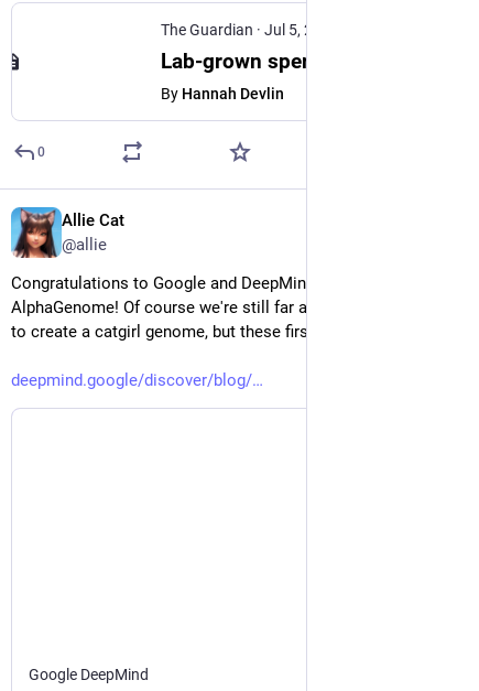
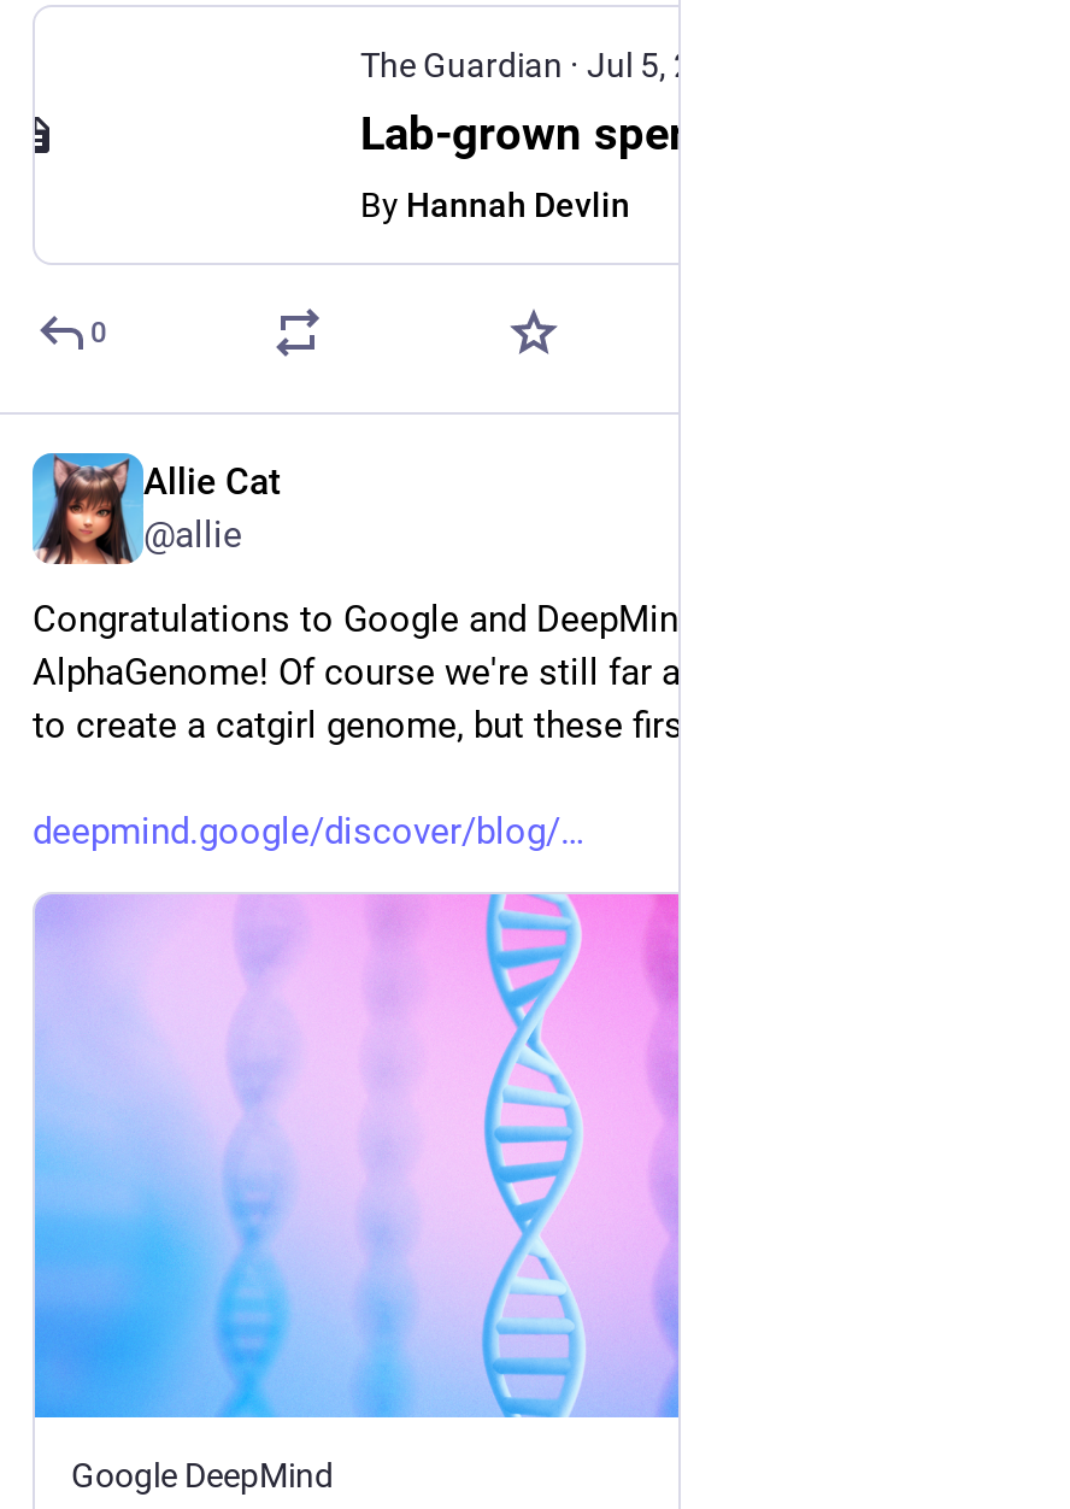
+ [image]
